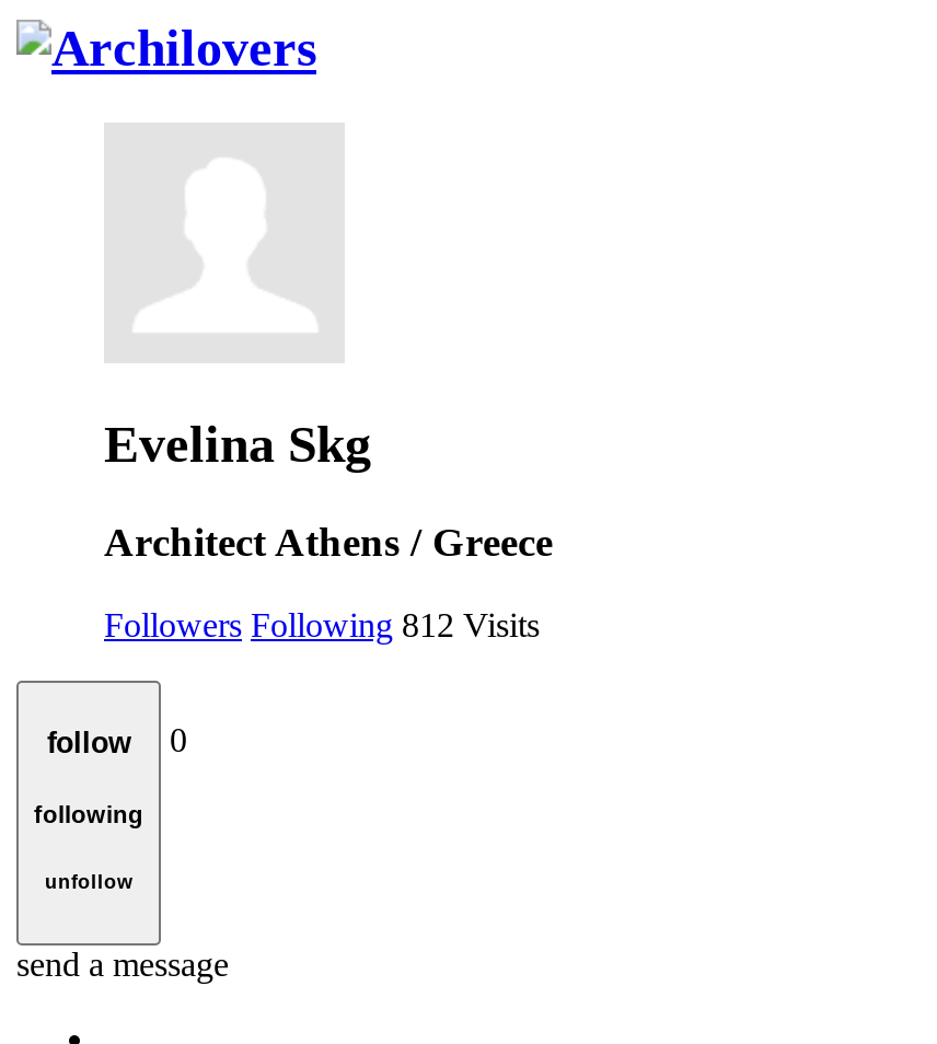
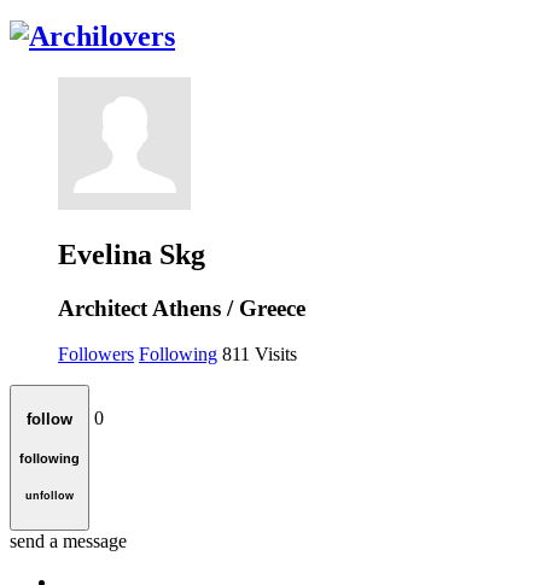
- Followers Following 812 Visits
+ Followers Following 811 Visits
